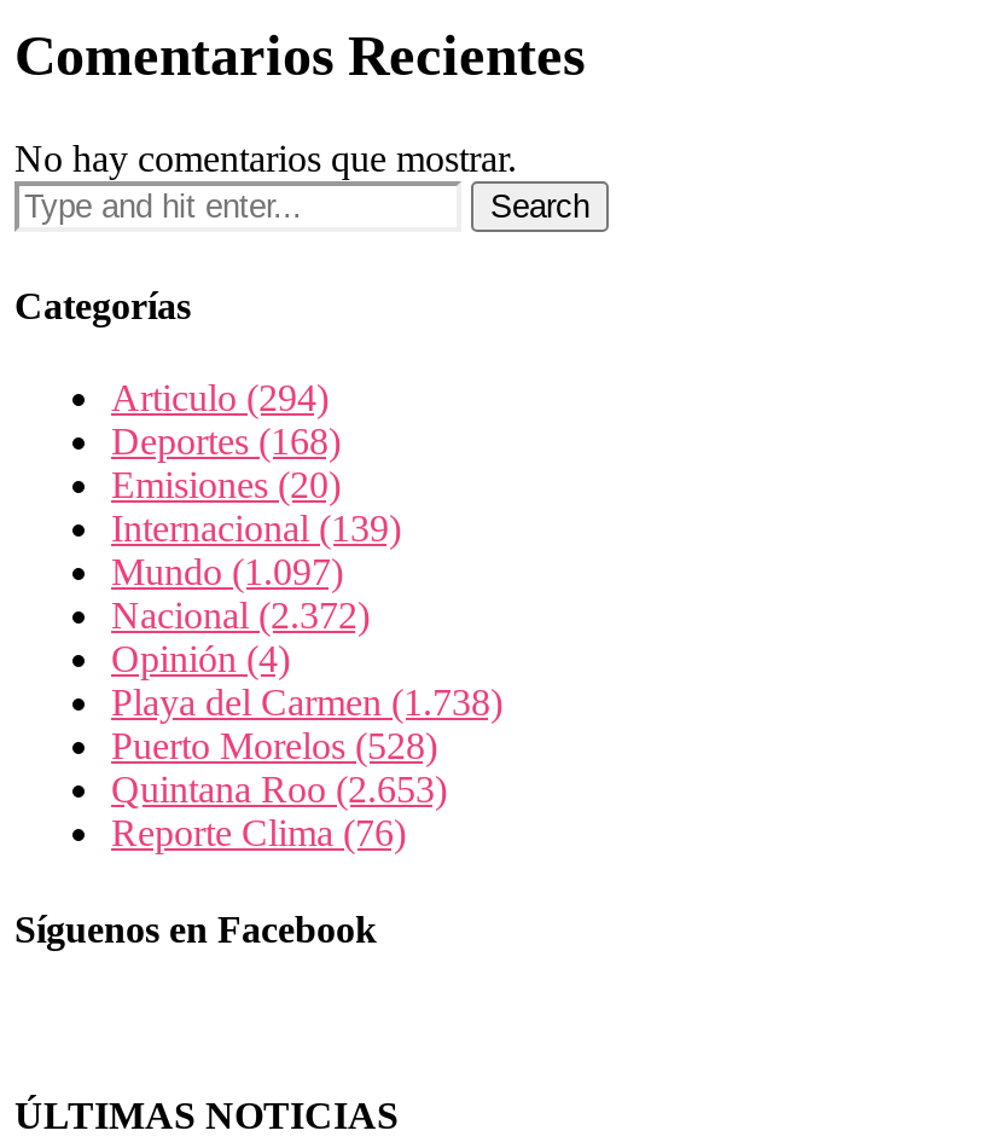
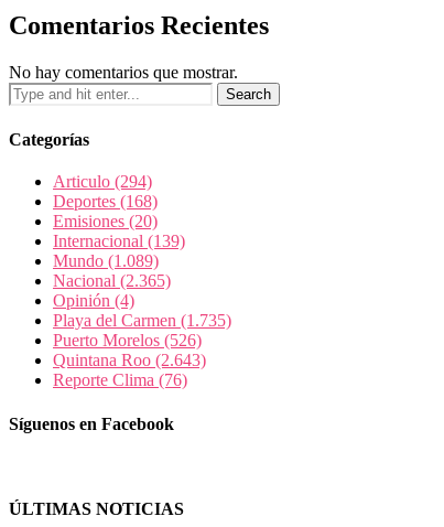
- Mundo (1.097)
+ Mundo (1.089)

- Nacional (2.372)
+ Nacional (2.365)

- Playa del Carmen (1.738)
+ Playa del Carmen (1.735)

- Puerto Morelos (528)
+ Puerto Morelos (526)

- Quintana Roo (2.653)
+ Quintana Roo (2.643)
